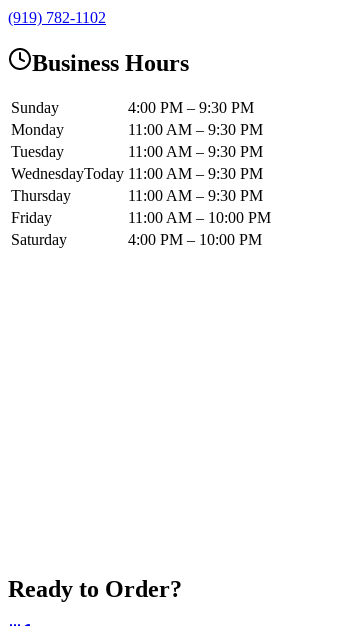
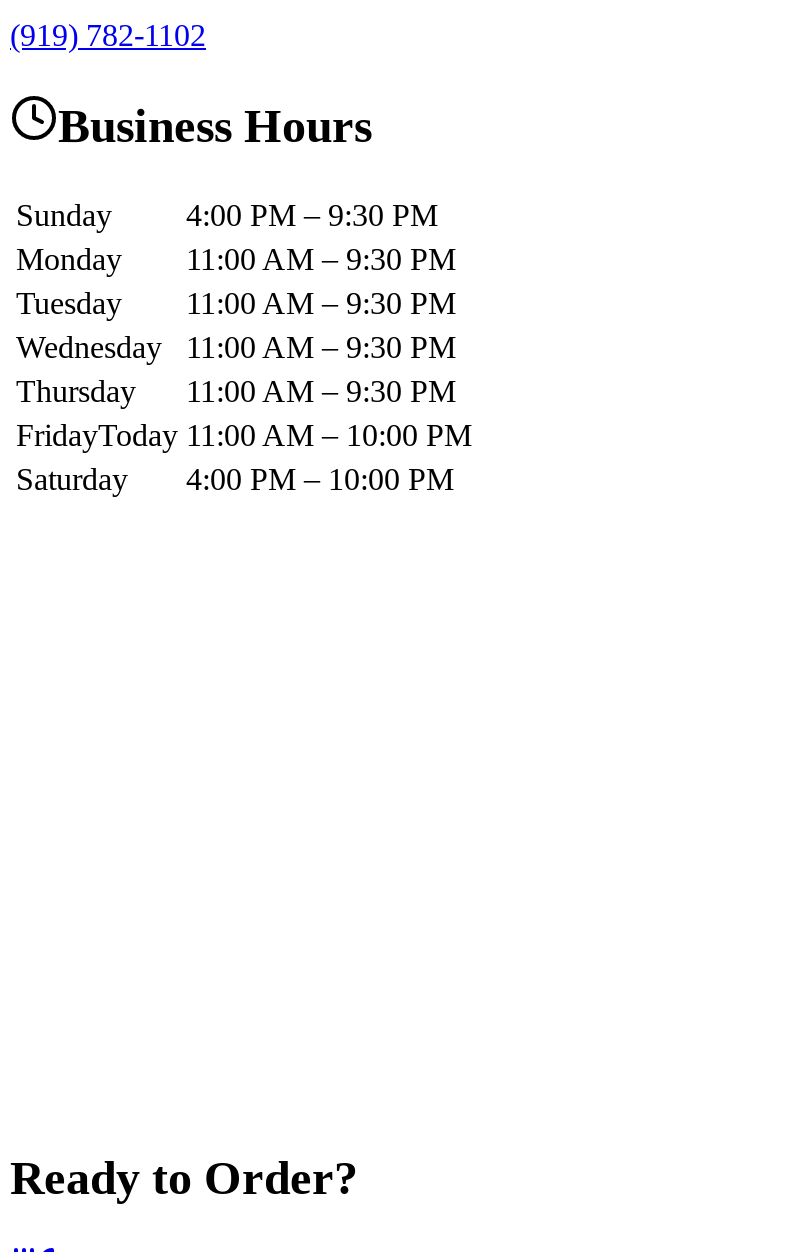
- WednesdayToday 11:00 AM – 9:30 PM
+ Wednesday
+ 11:00 AM – 9:30 PM

- Friday
- 11:00 AM – 10:00 PM
+ FridayToday 11:00 AM – 10:00 PM
